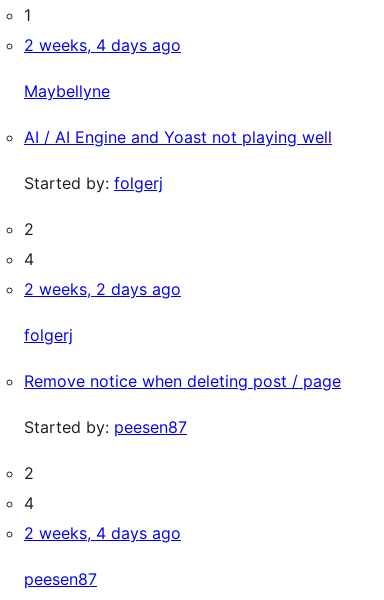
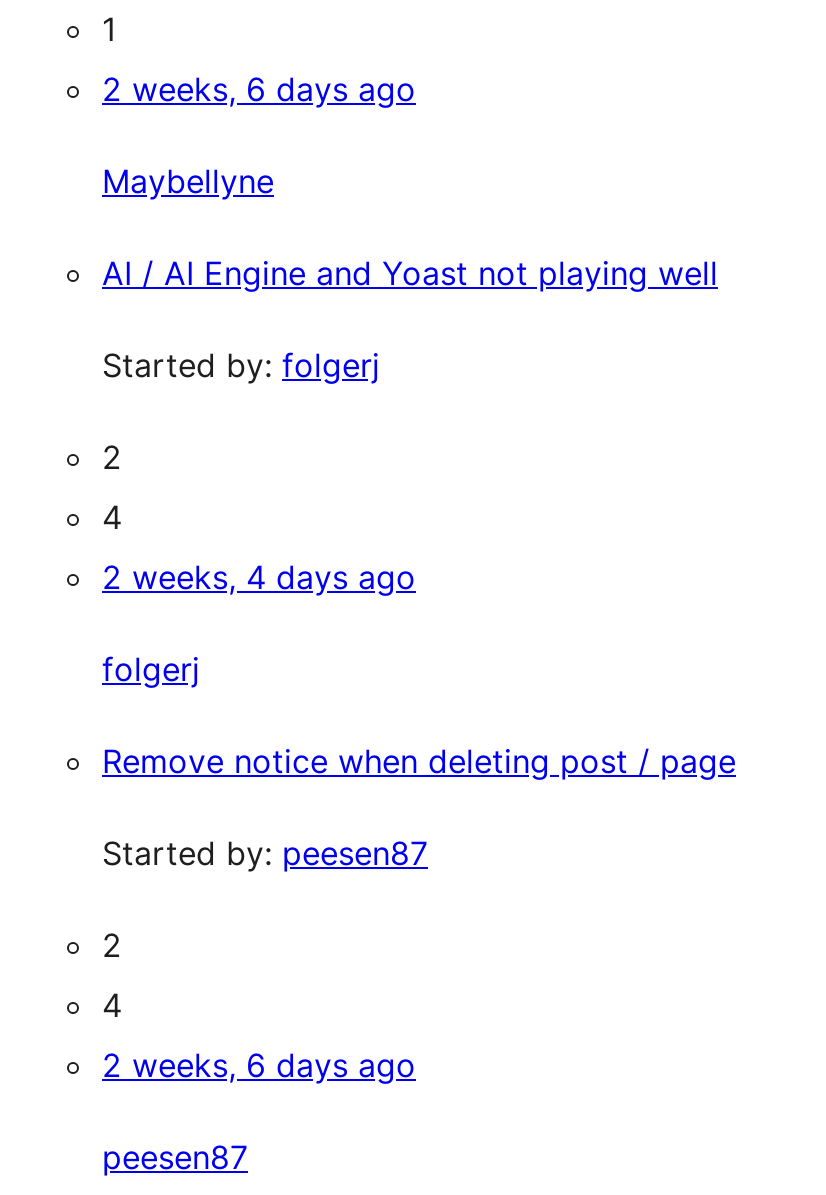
- 2 weeks, 4 days ago
+ 2 weeks, 6 days ago

- 2 weeks, 2 days ago
+ 2 weeks, 4 days ago

- 2 weeks, 4 days ago
+ 2 weeks, 6 days ago
